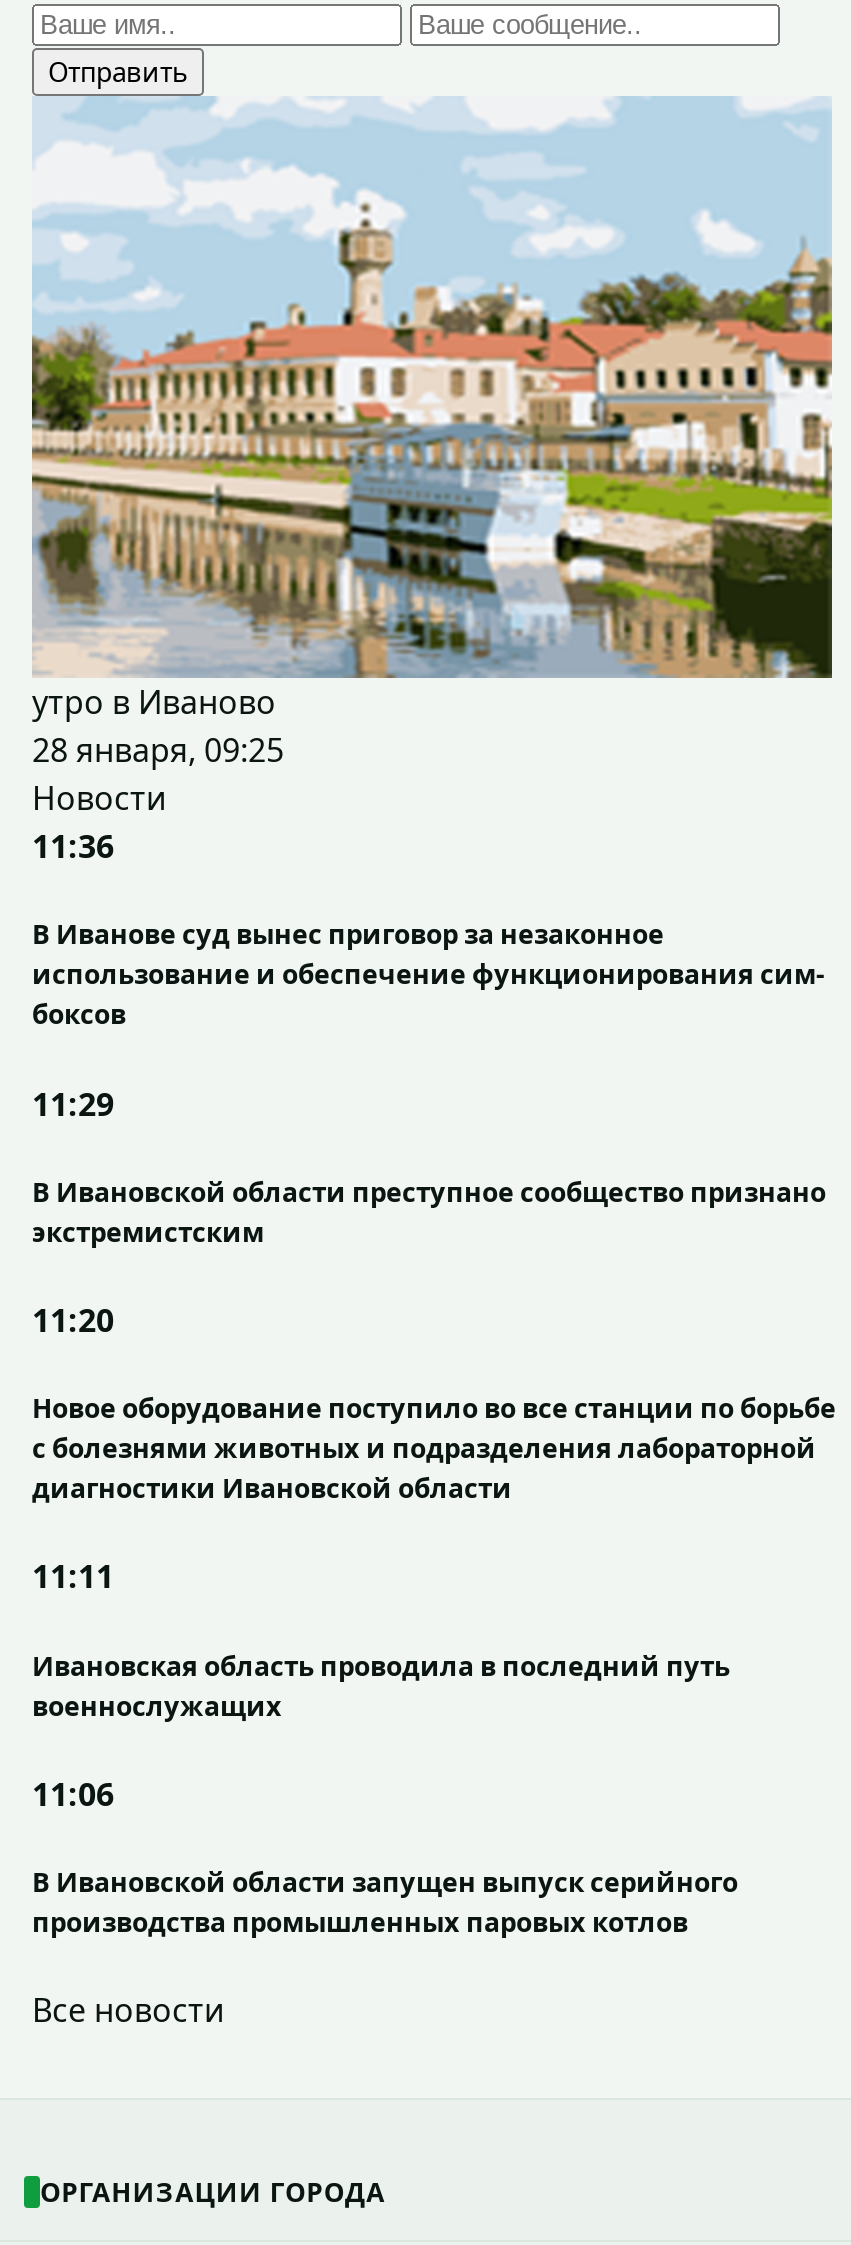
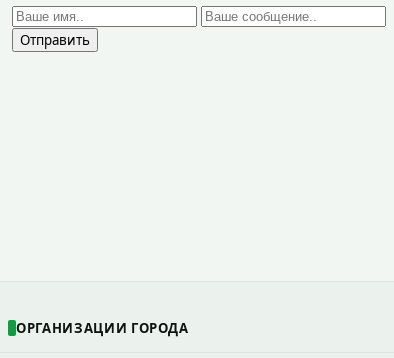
- [image]
- утро в Иваново
- 28 января, 09:25
- Новости
- 11:36
- В Иванове суд вынес приговор за незаконное
- использование и обеспечение функционирования сим-
- боксов
- 11:29
- В Ивановской области преступное сообщество признано
- экстремистским
- 11:20
- Новое оборудование поступило во все станции по борьбе
- с болезнями животных и подразделения лабораторной
- диагностики Ивановской области
- 11:11
- Ивановская область проводила в последний путь
- военнослужащих
- 11:06
- В Ивановской области запущен выпуск серийного
- производства промышленных паровых котлов
- Все новости
